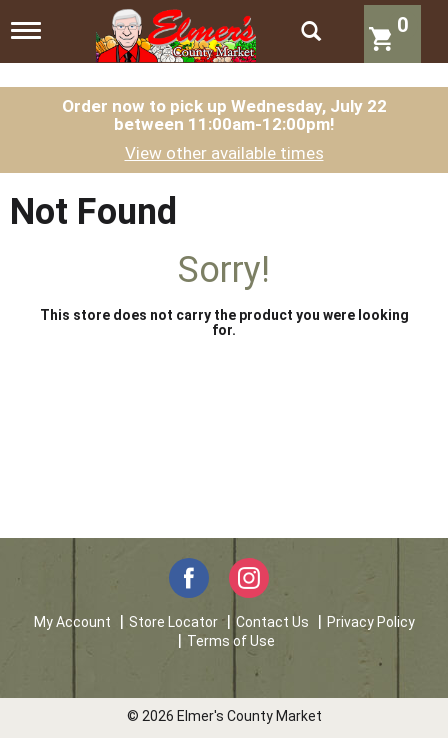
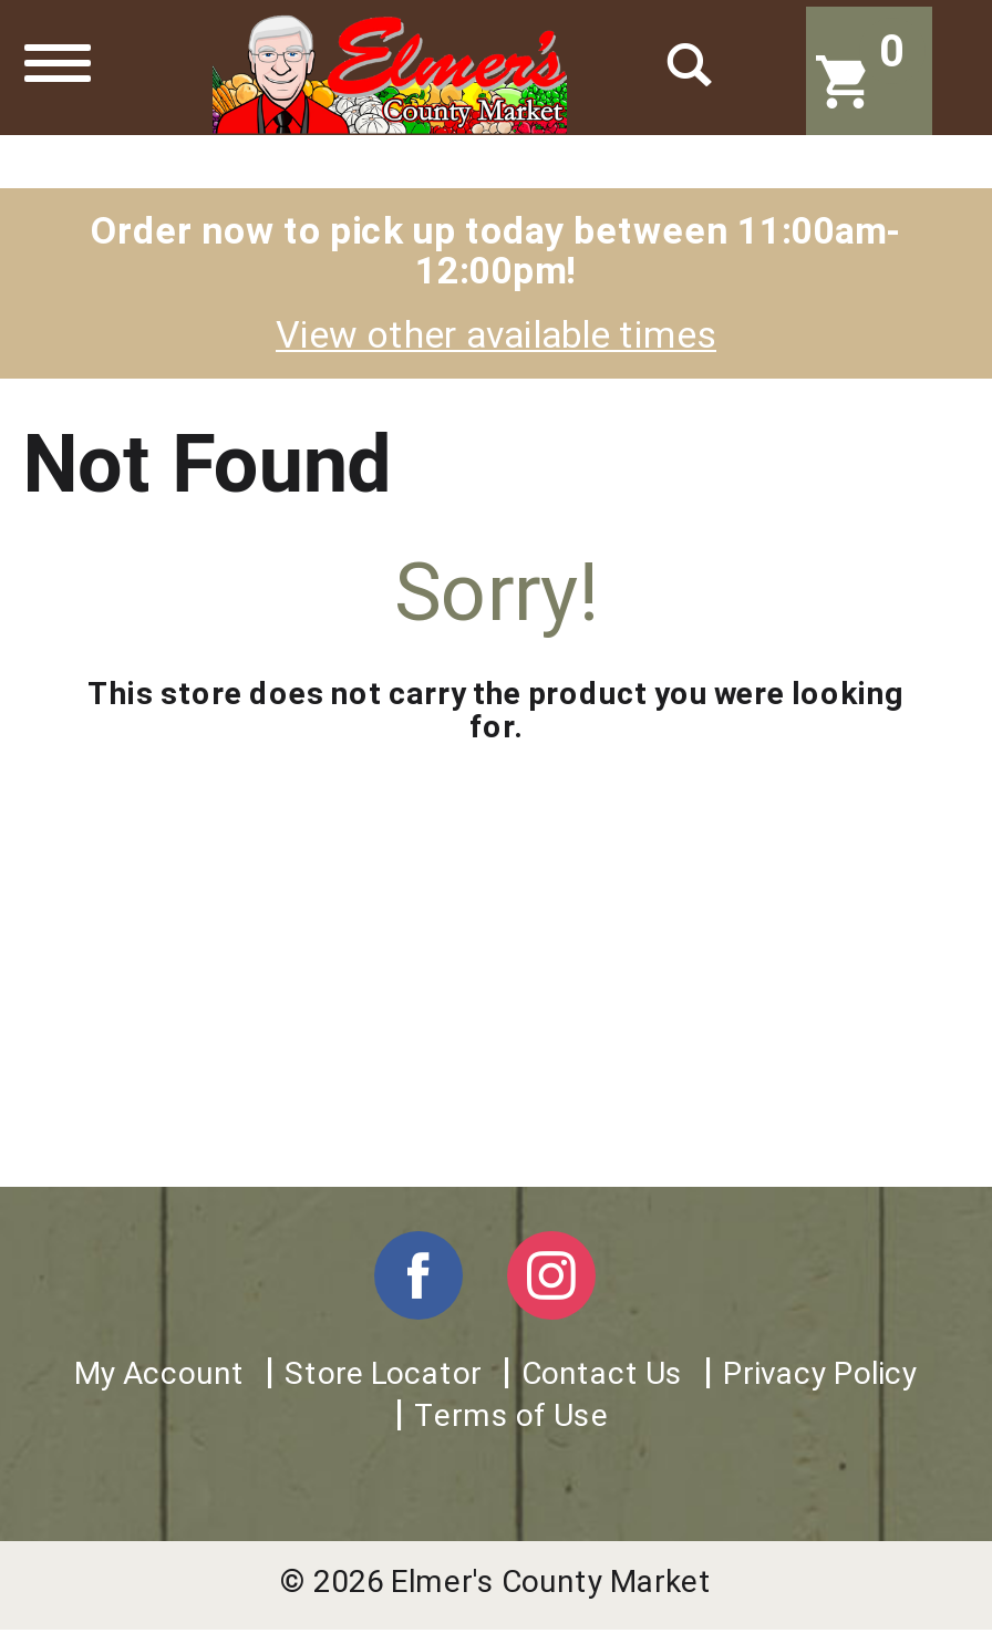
- Order now to pick up Wednesday, July 22
- between 11:00am-12:00pm!
+ Order now to pick up today between 11:00am-
+ 12:00pm!
